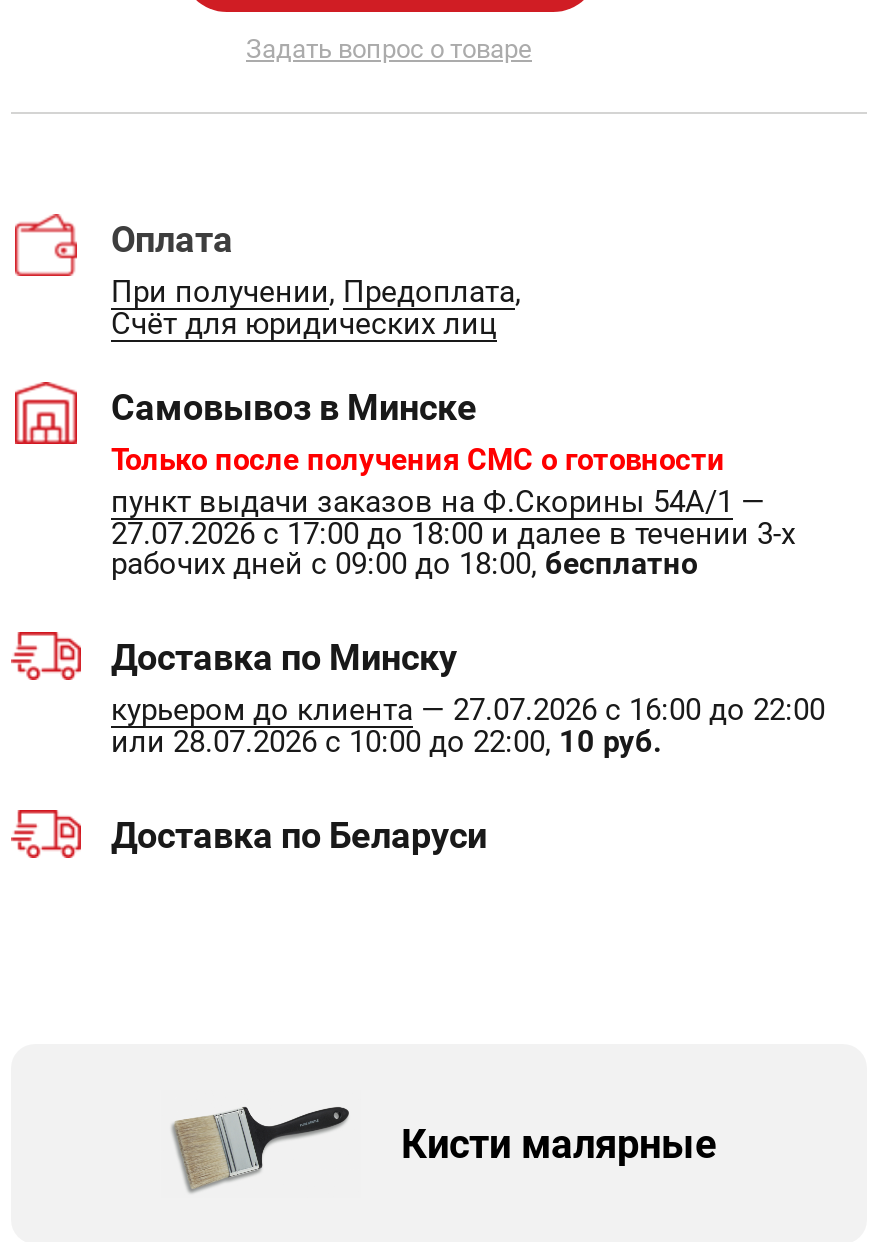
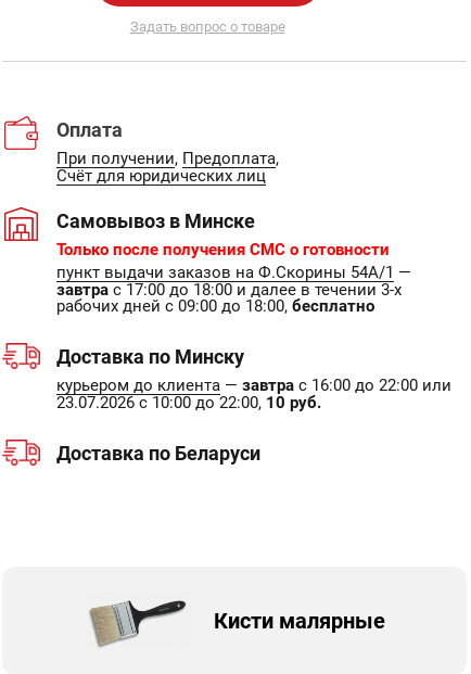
- 27.07.2026 с 17:00 до 18:00 и далее в течении 3-х
+ завтрас 17:00 до 18:00 и далее в течении 3-х

- курьером до клиента — 27.07.2026 с 16:00 до 22:00
- или 28.07.2026 с 10:00 до 22:00, 10 руб.
+ курьером до клиента — завтра с 16:00 до 22:00 или
+ 23.07.2026 с 10:00 до 22:00, 10 руб.
